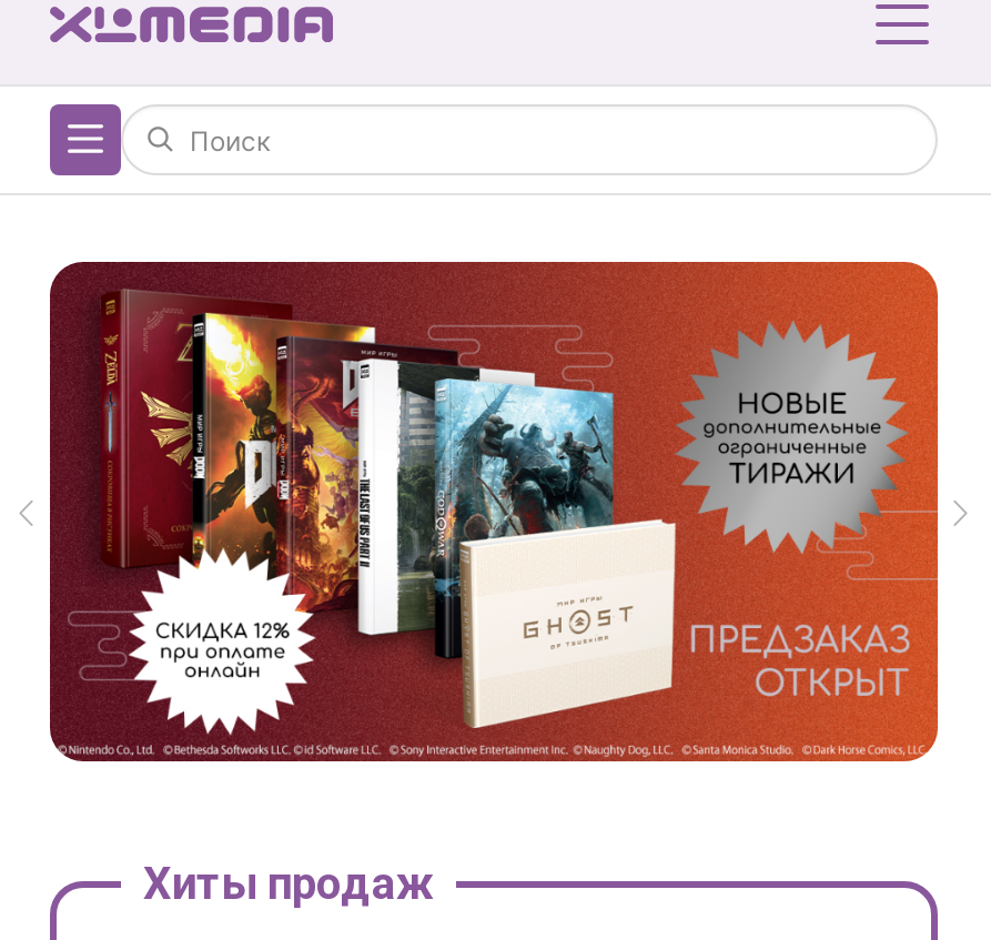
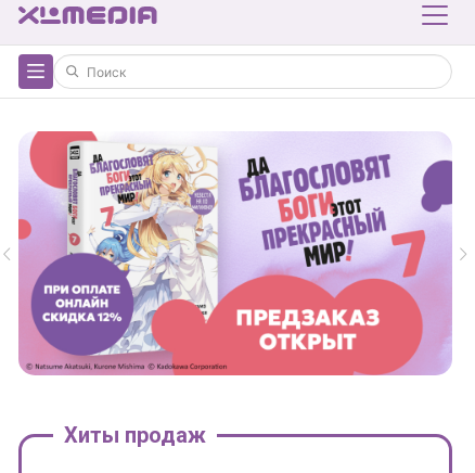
- [image]
+ [image]
